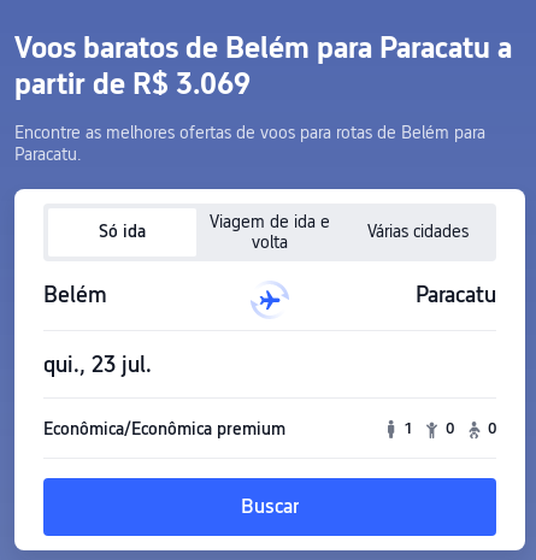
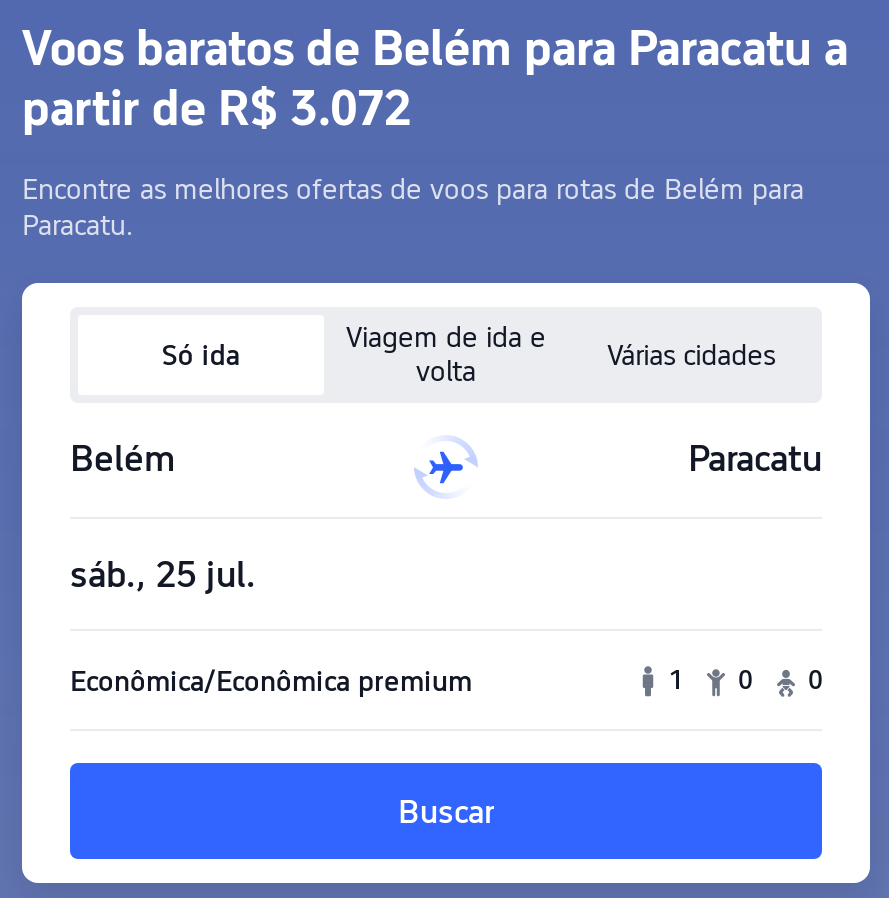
- partir de R$ 3.069
+ partir de R$ 3.072

- qui., 23 jul.
+ sáb., 25 jul.
